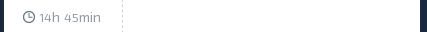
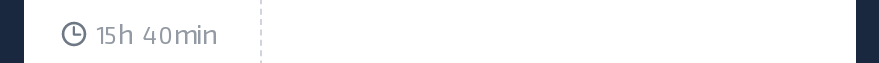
- 14h 45 min
+ 15h 40 min
